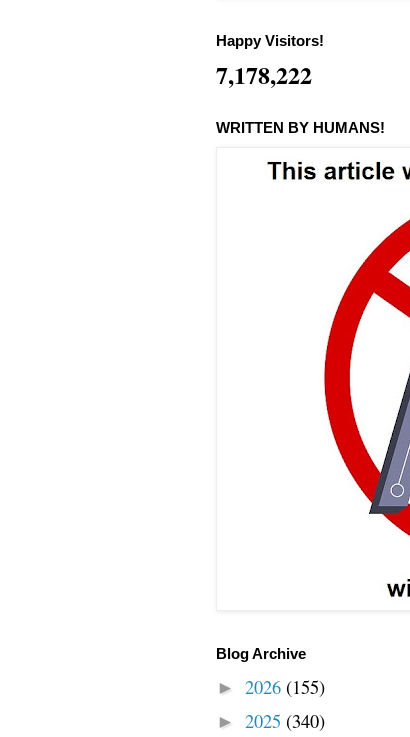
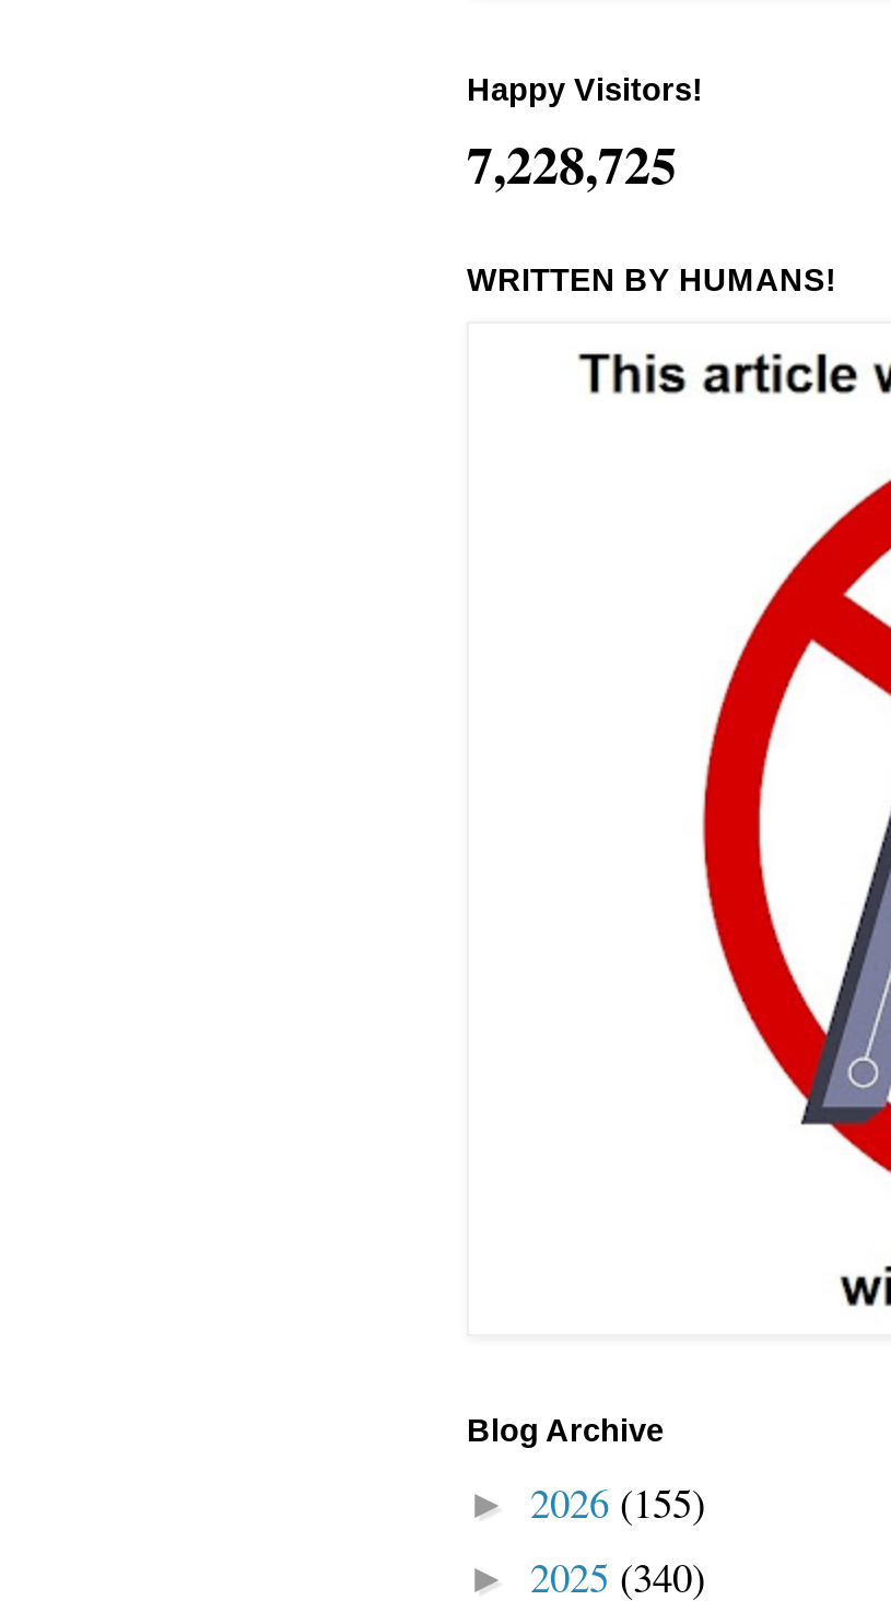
- 7,178,222
+ 7,228,725
